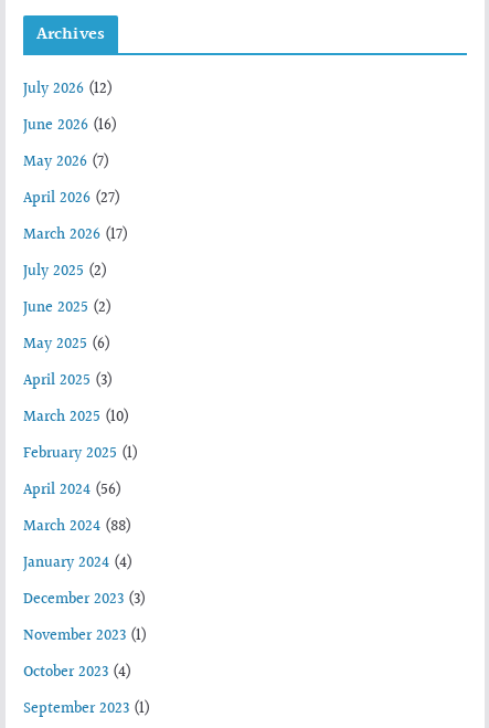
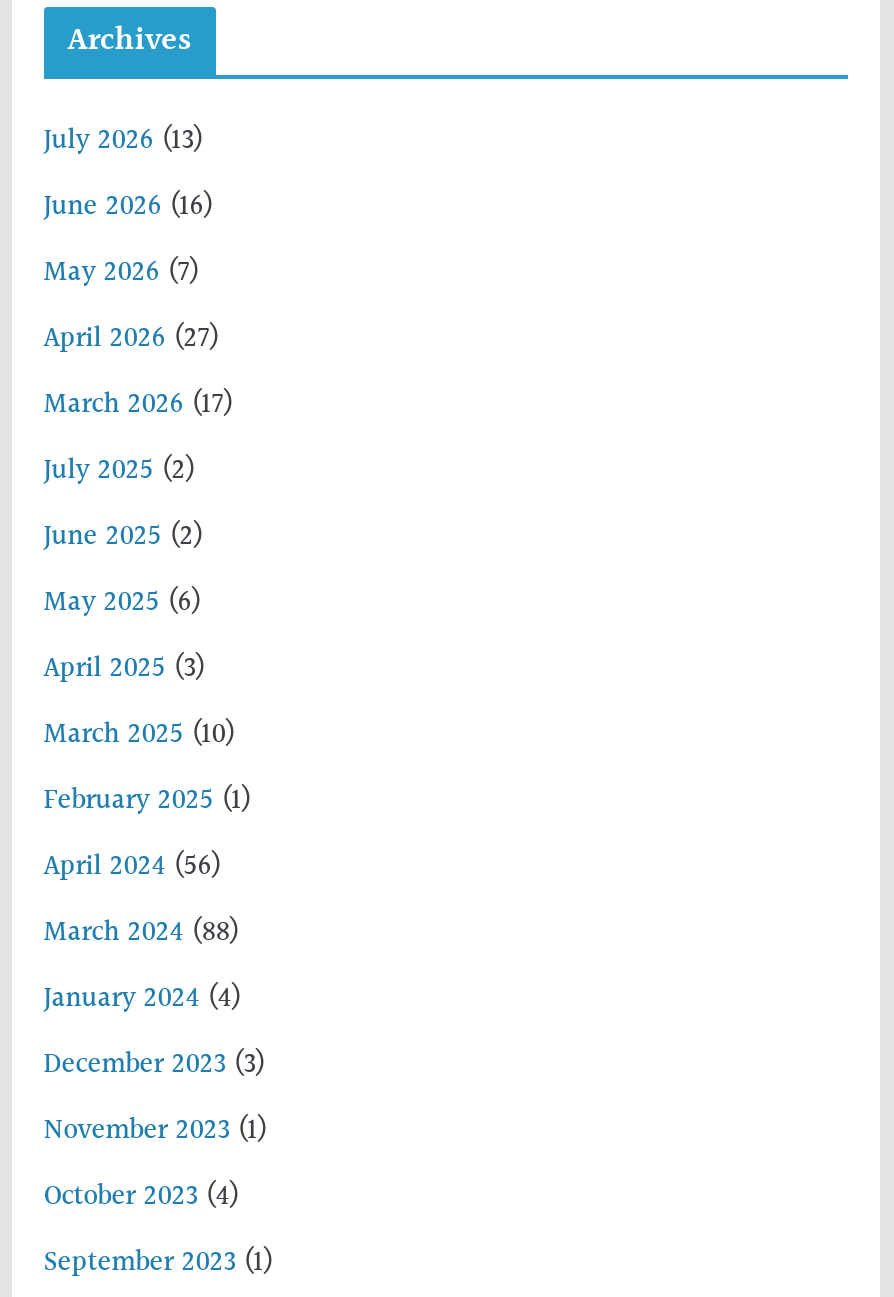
- July 2026 (12)
+ July 2026 (13)
